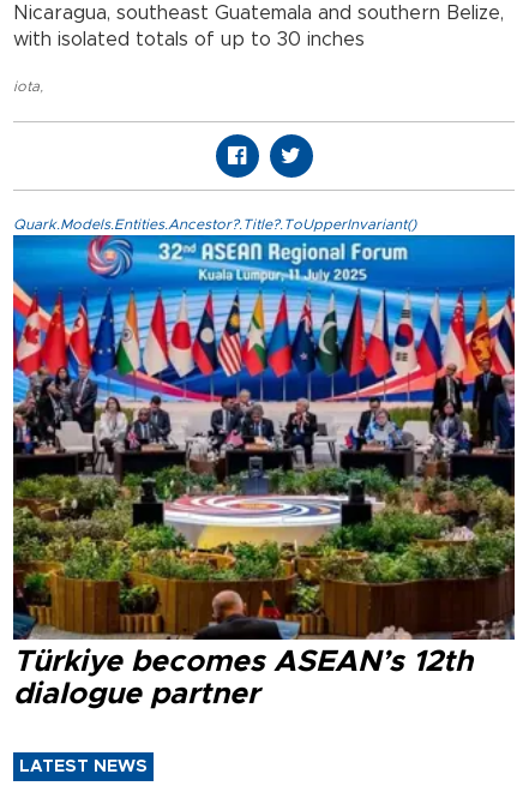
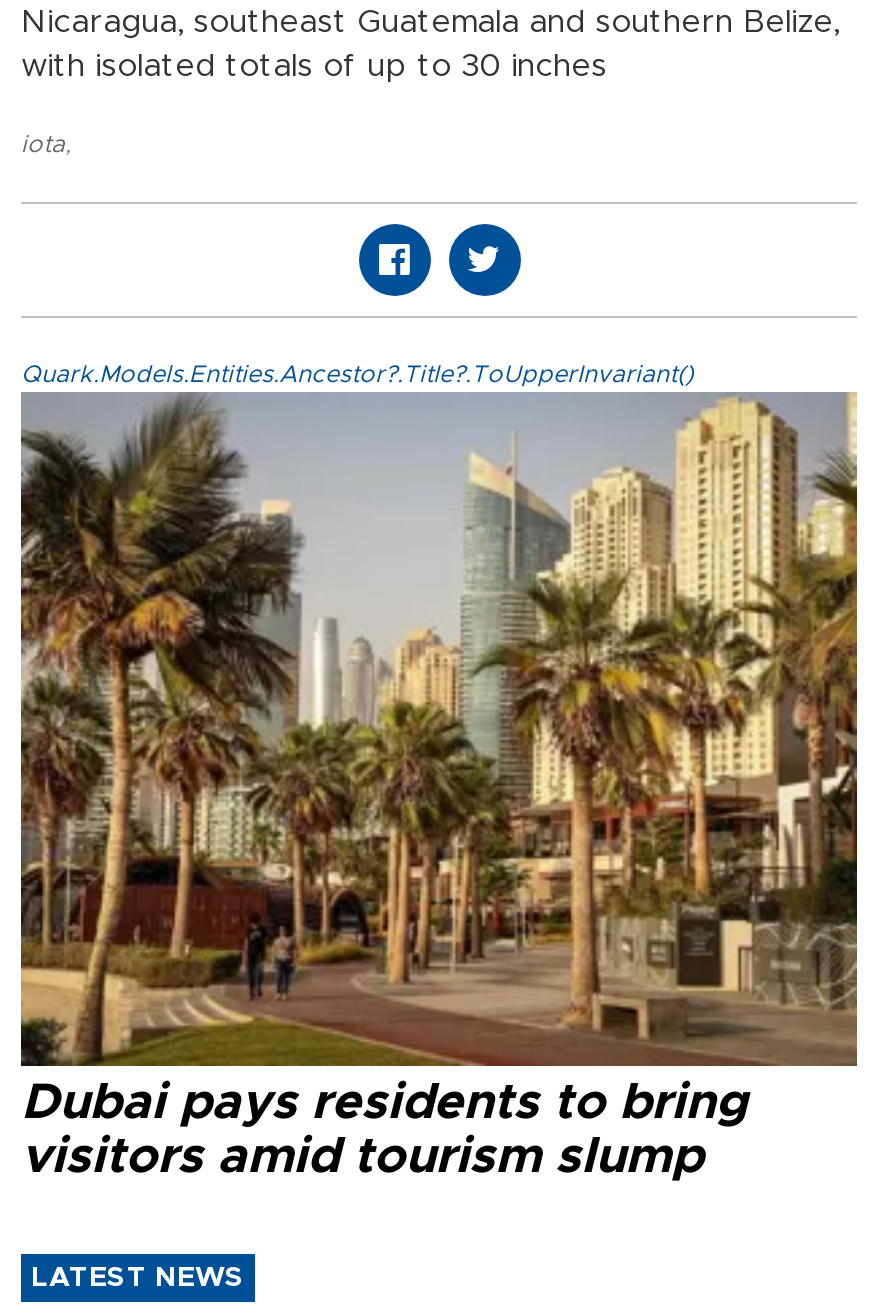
- [image]
- Türkiye becomes ASEAN’s 12th
- dialogue partner
+ [image]
+ Dubai pays residents to bring
+ visitors amid tourism slump
